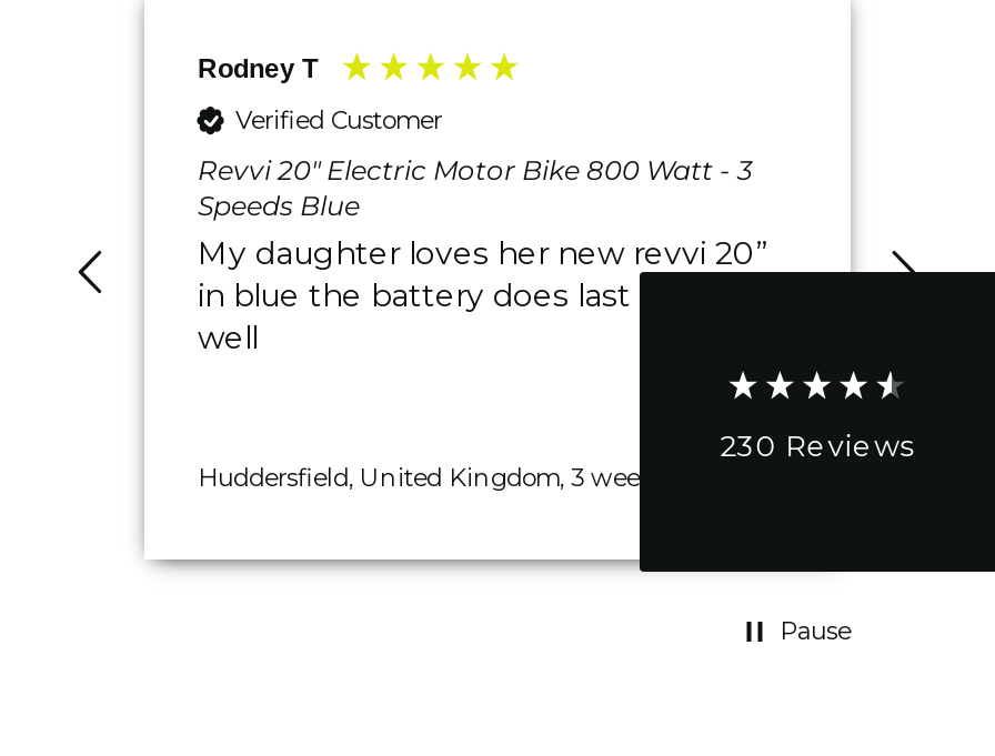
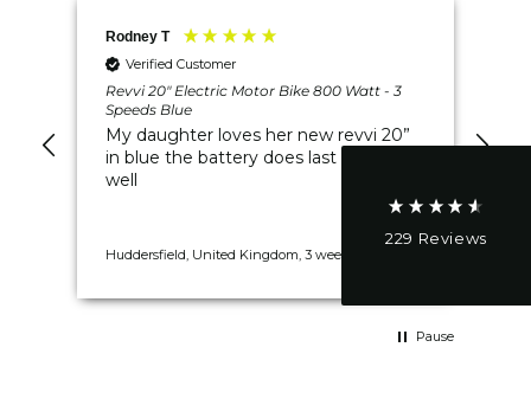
- 230 Reviews
+ 229 Reviews
